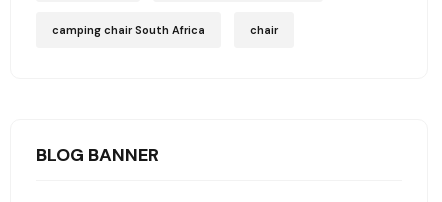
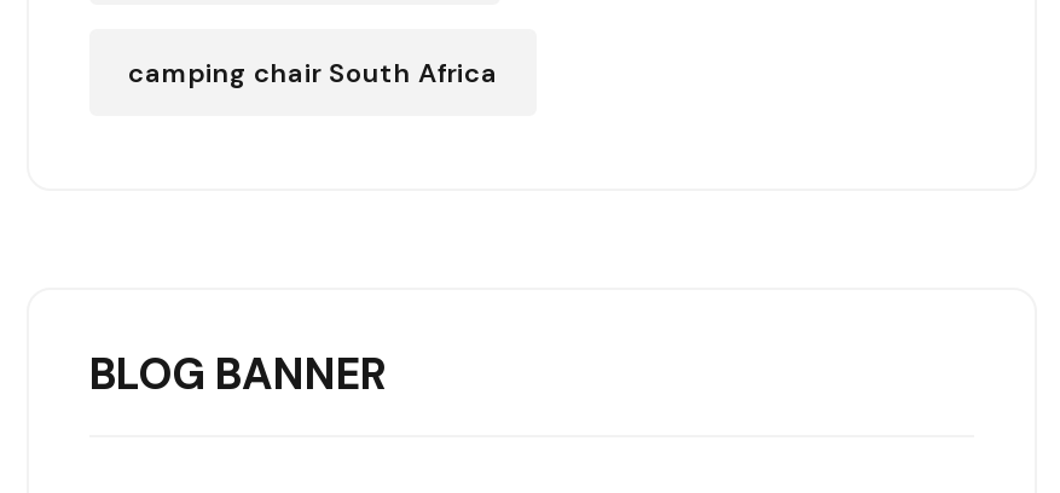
- chair
